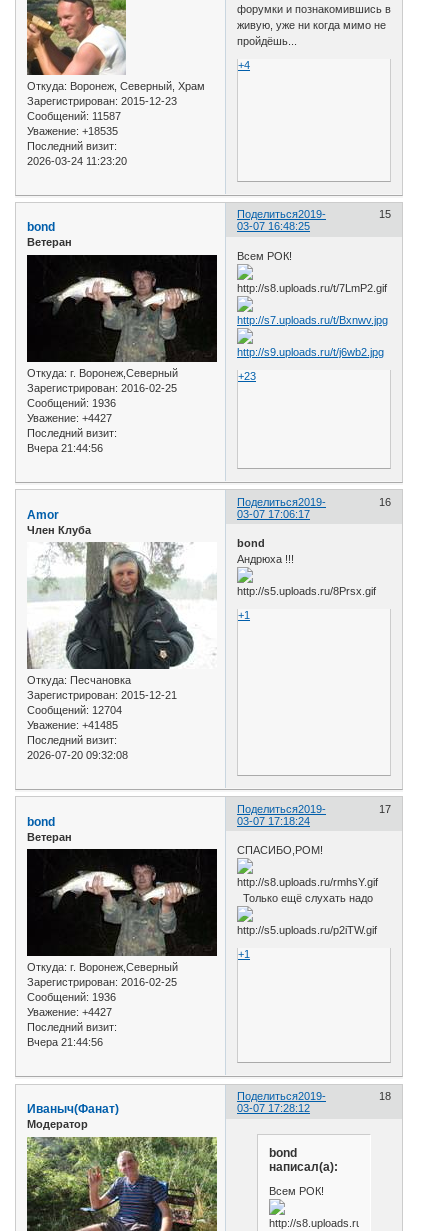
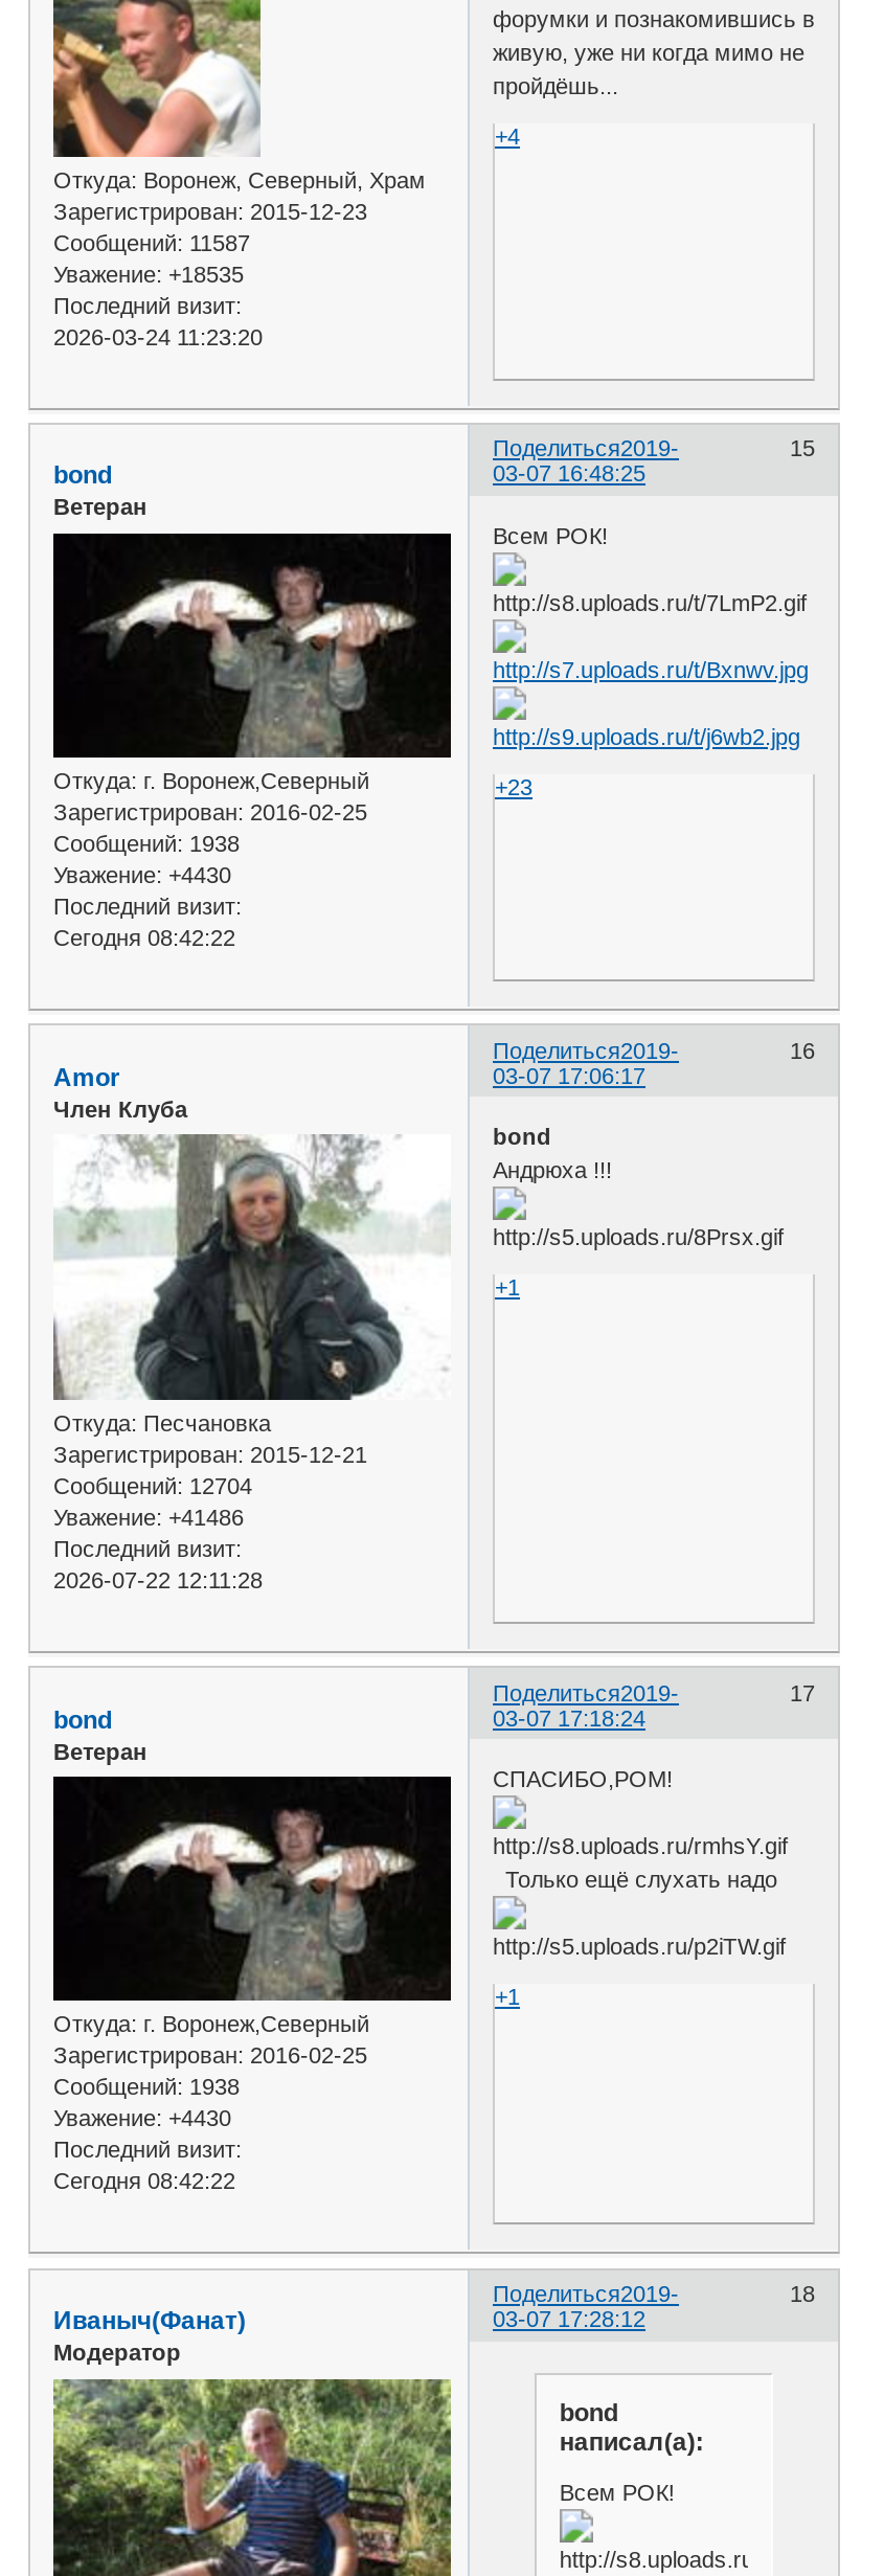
- Сообщений: 1936
+ Сообщений: 1938

- Уважение: +4427
+ Уважение: +4430

- Вчера 21:44:56
+ Сегодня 08:42:22

- Уважение: +41485
+ Уважение: +41486

- 2026-07-20 09:32:08
+ 2026-07-22 12:11:28

- Сообщений: 1936
+ Сообщений: 1938

- Уважение: +4427
+ Уважение: +4430

- Вчера 21:44:56
+ Сегодня 08:42:22
